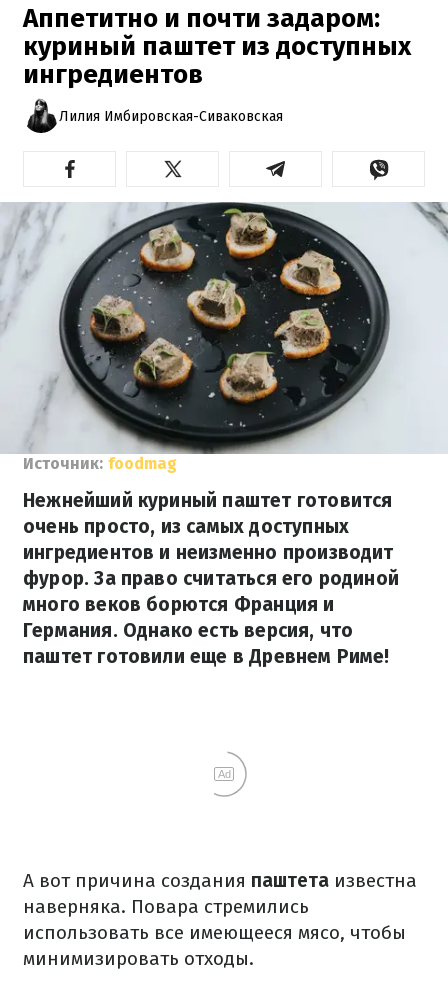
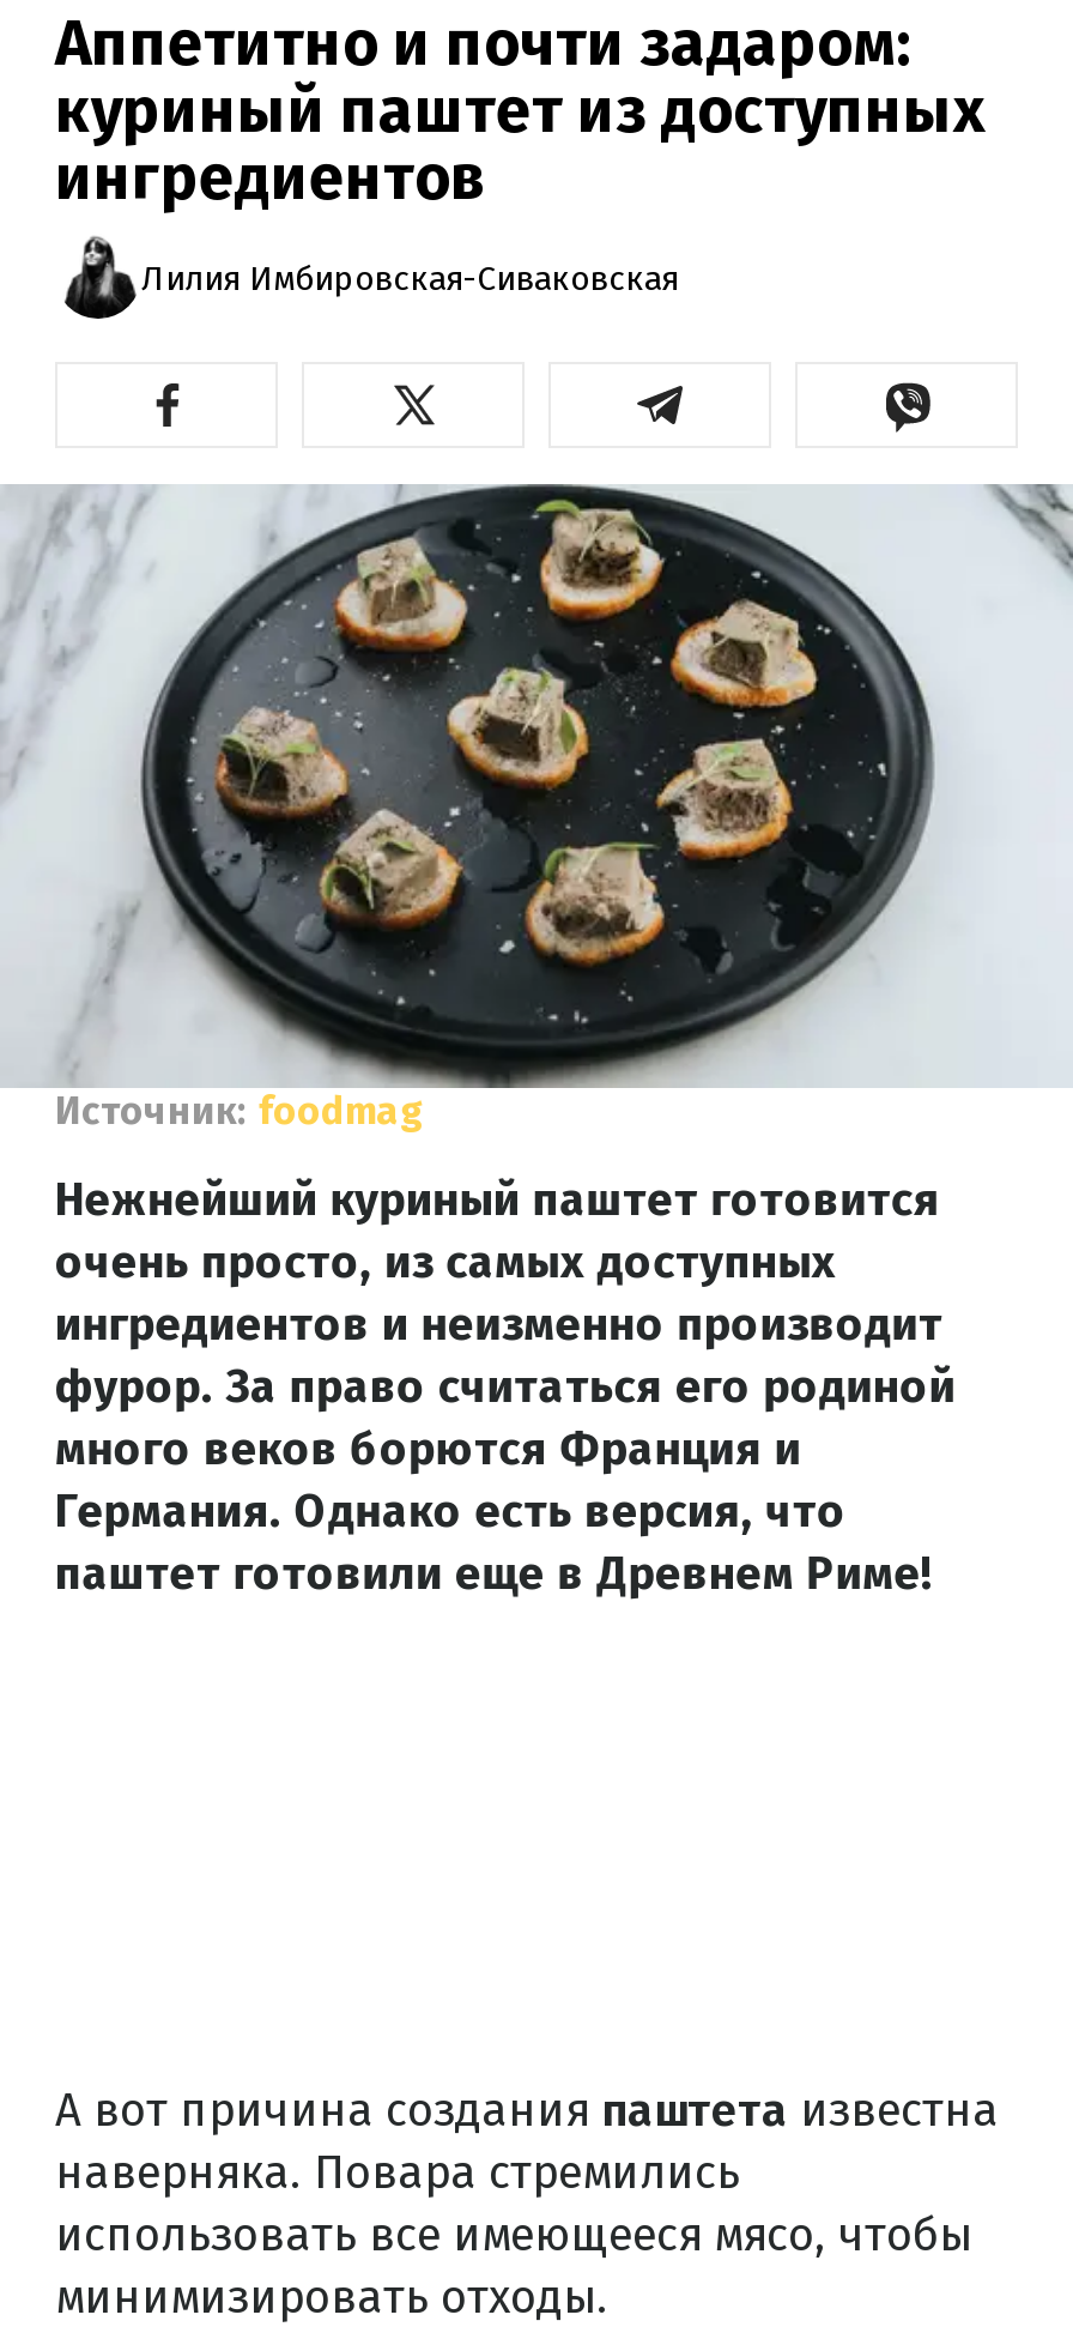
- Ad
